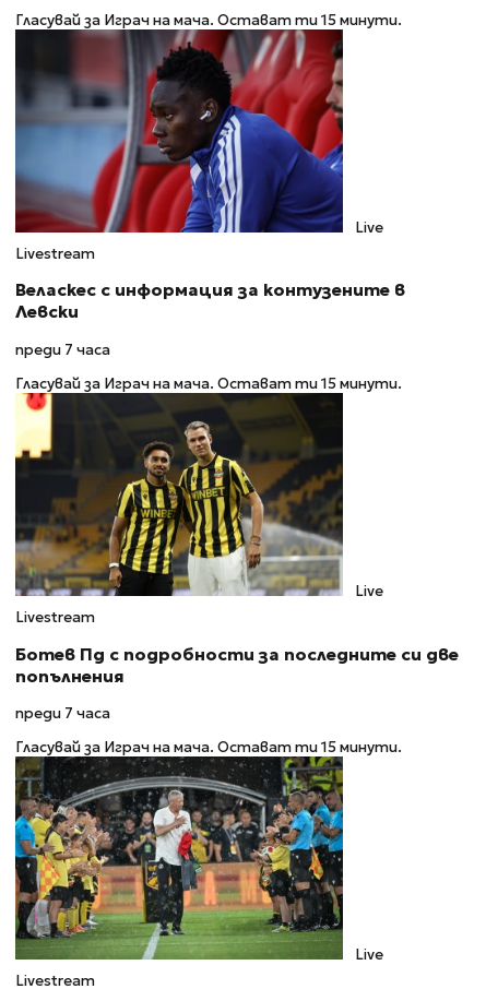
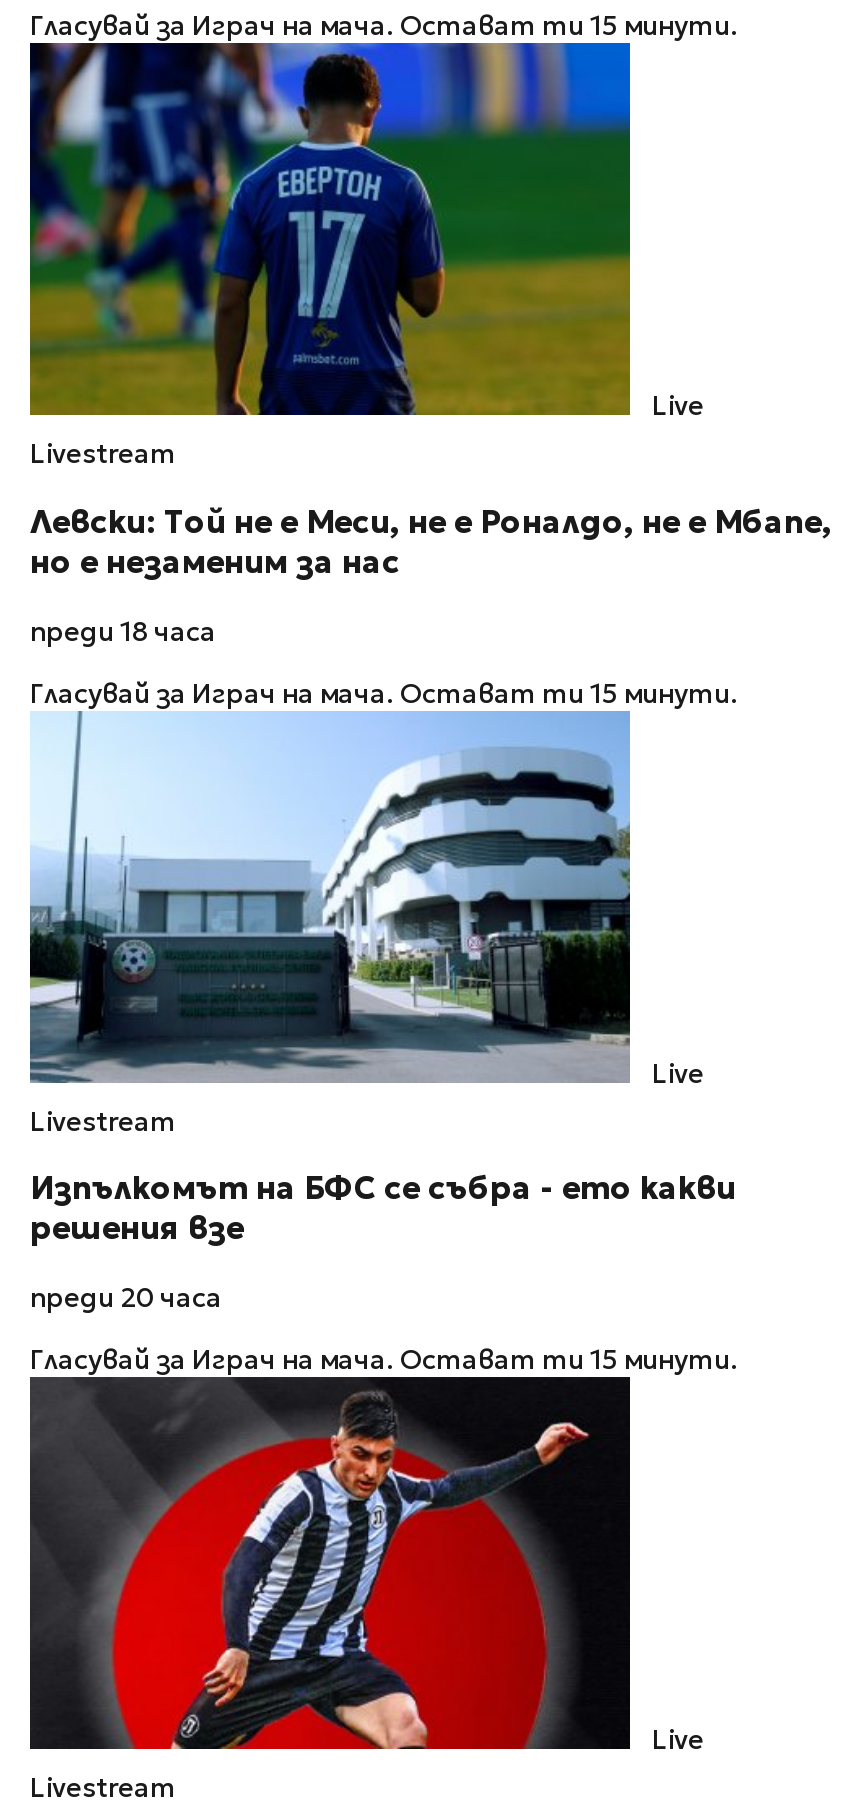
- [image]
+ [image]

- Веласкес с информация за контузените в
- Левски
+ Левски: Той не е Меси, не е Роналдо, не е Мбапе,
+ но е незаменим за нас

- преди 7 часа
+ преди 18 часа

- [image]
+ [image]

- Ботев Пд с подробности за последните си две
- попълнения
+ Изпълкомът на БФС се събра - ето какви
+ решения взе

- преди 7 часа
+ преди 20 часа

- [image]
+ [image]
